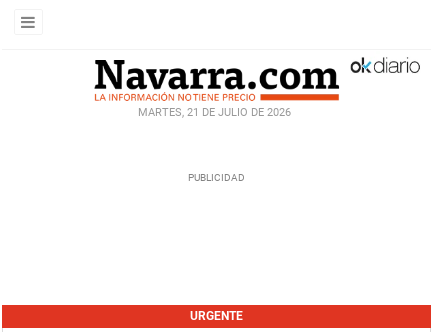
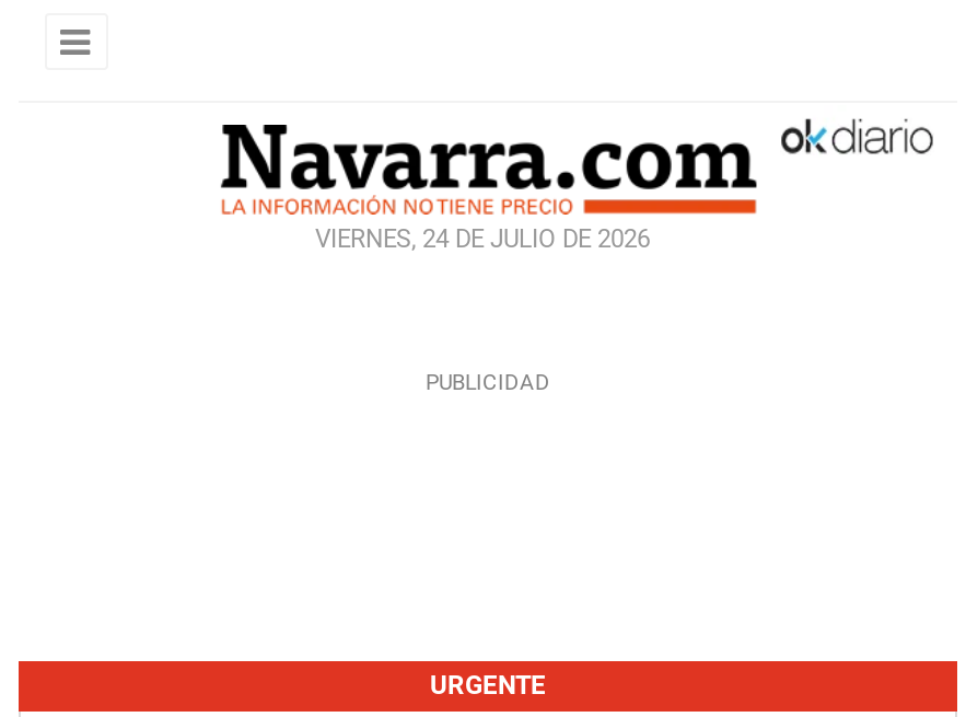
- MARTES, 21 DE JULIO DE 2026
+ VIERNES, 24 DE JULIO DE 2026
